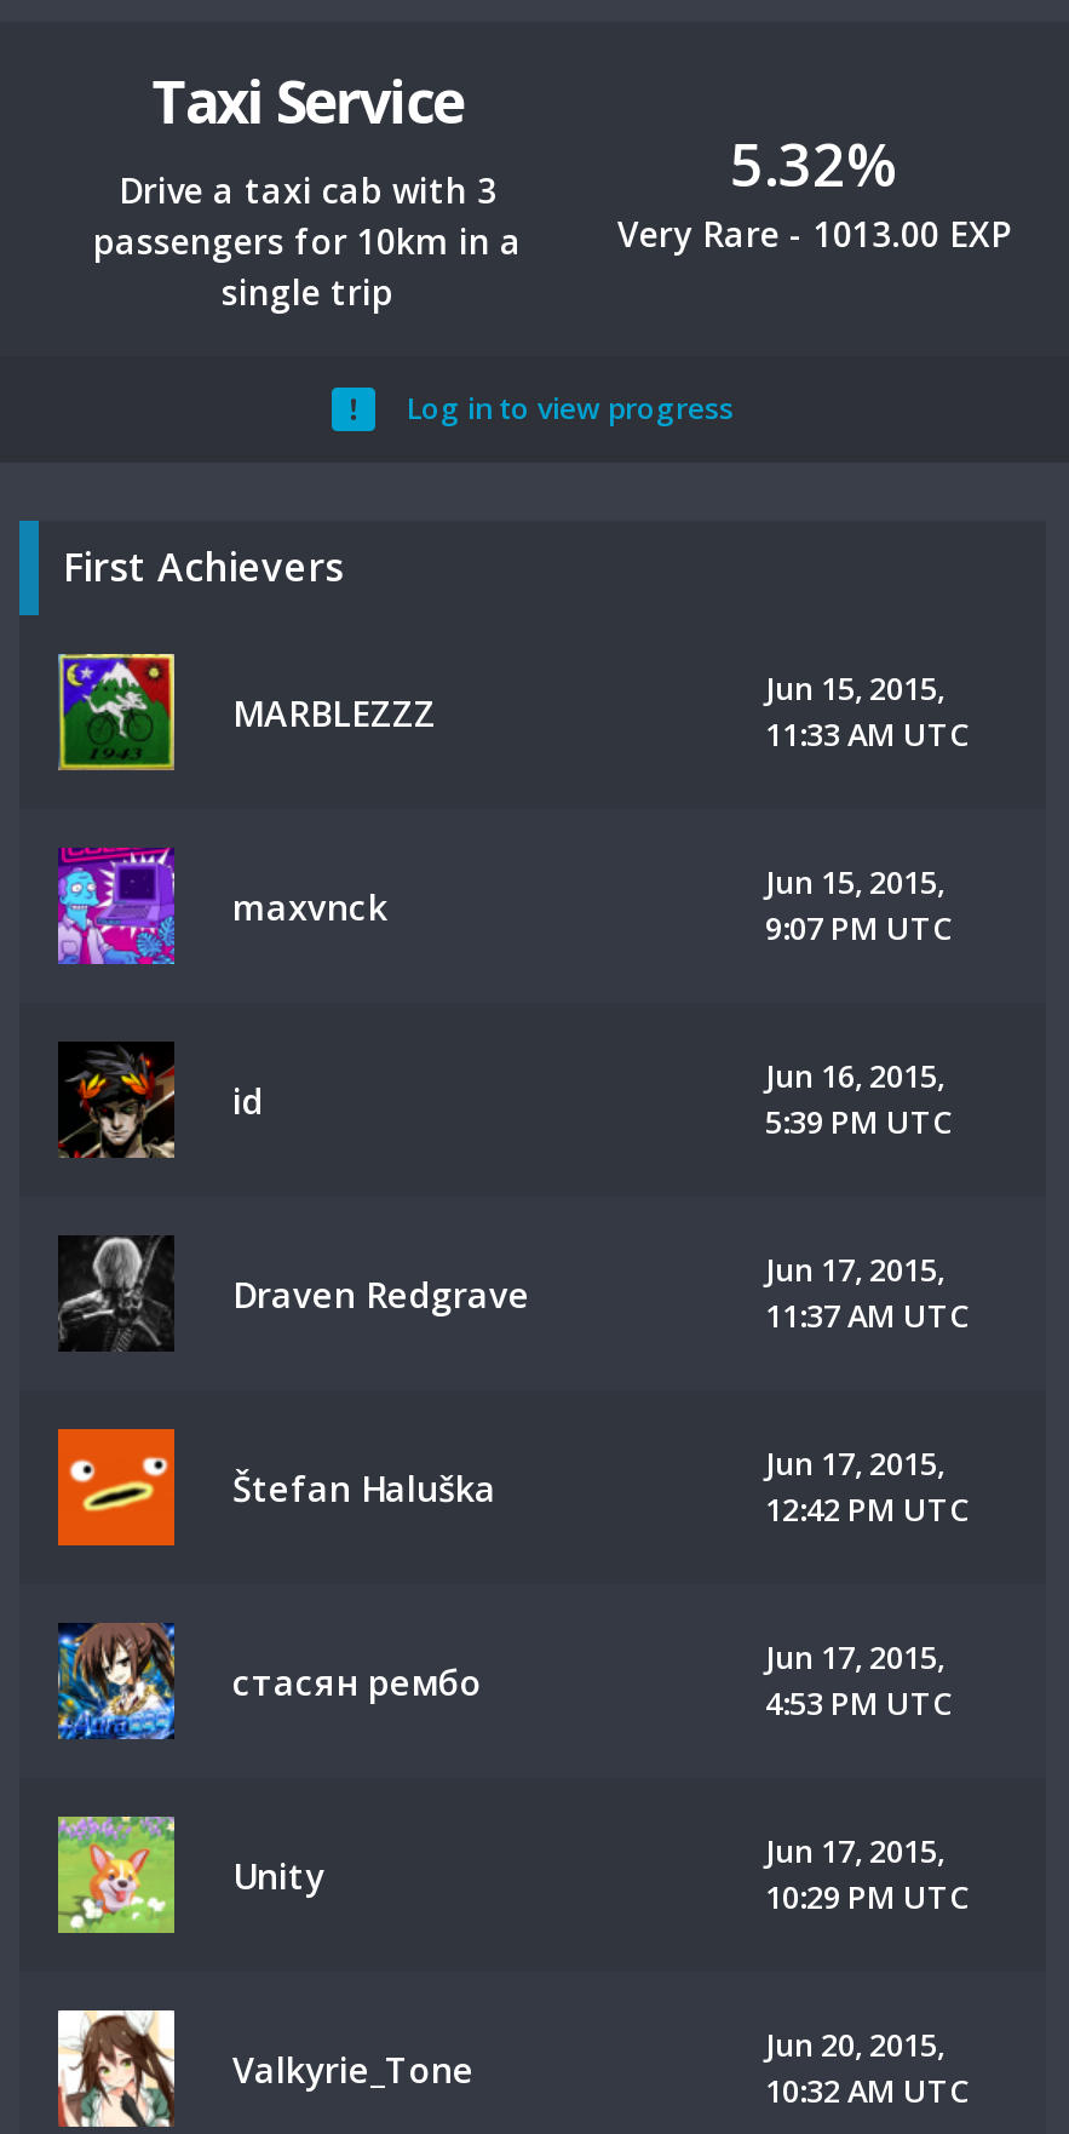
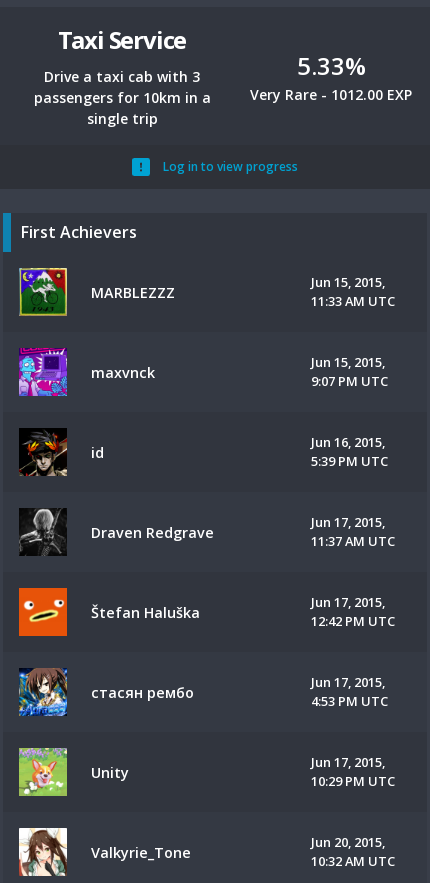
- 5.32%
+ 5.33%

- Very Rare - 1013.00 EXP
+ Very Rare - 1012.00 EXP
